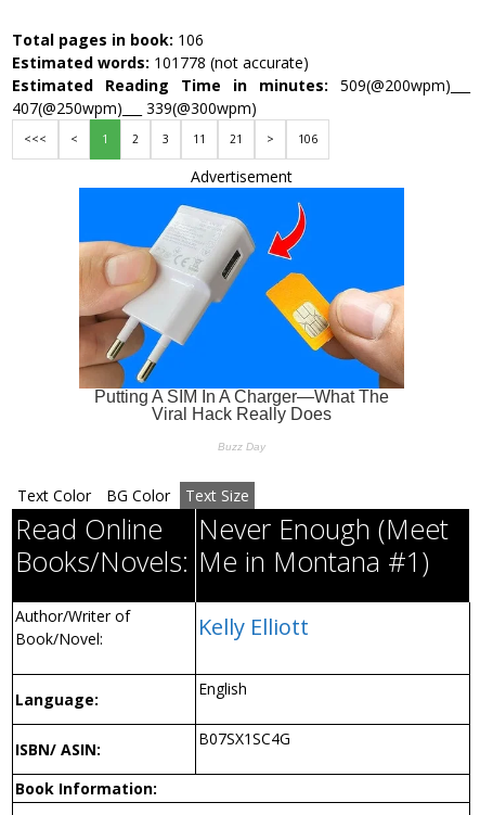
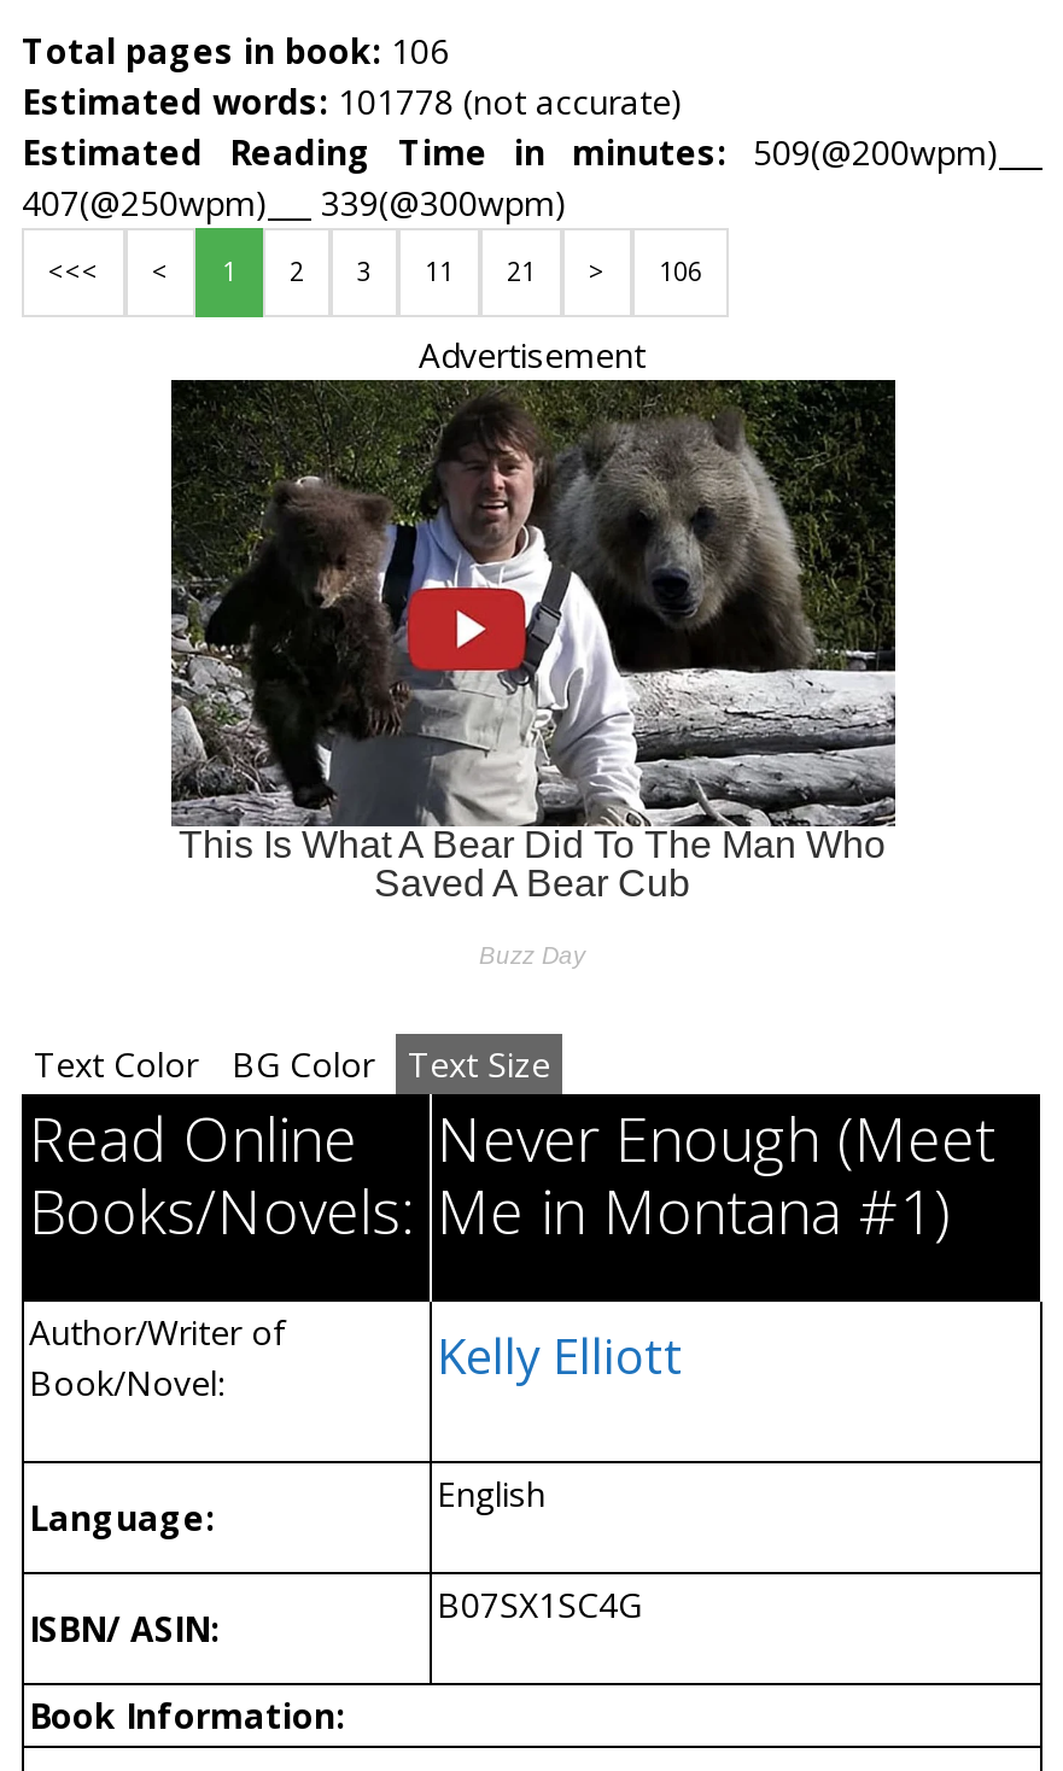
- [image]
+ [image]
